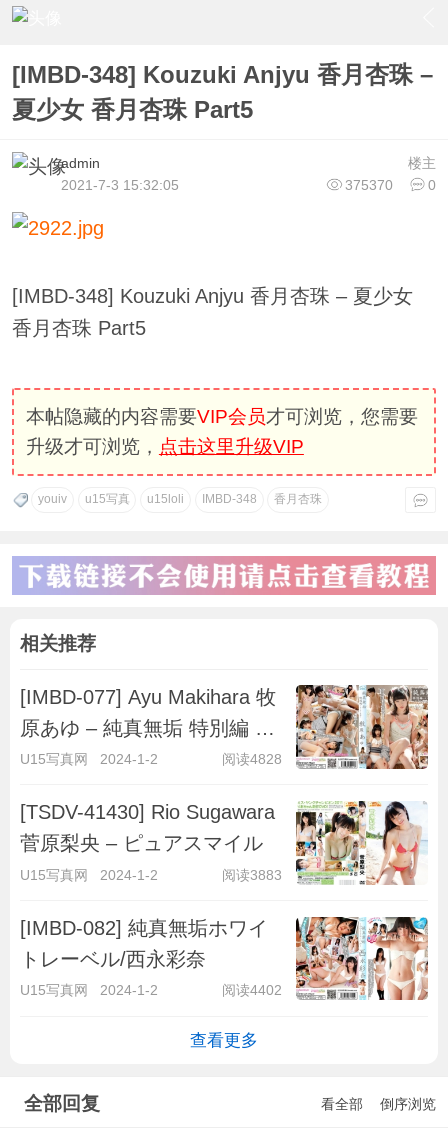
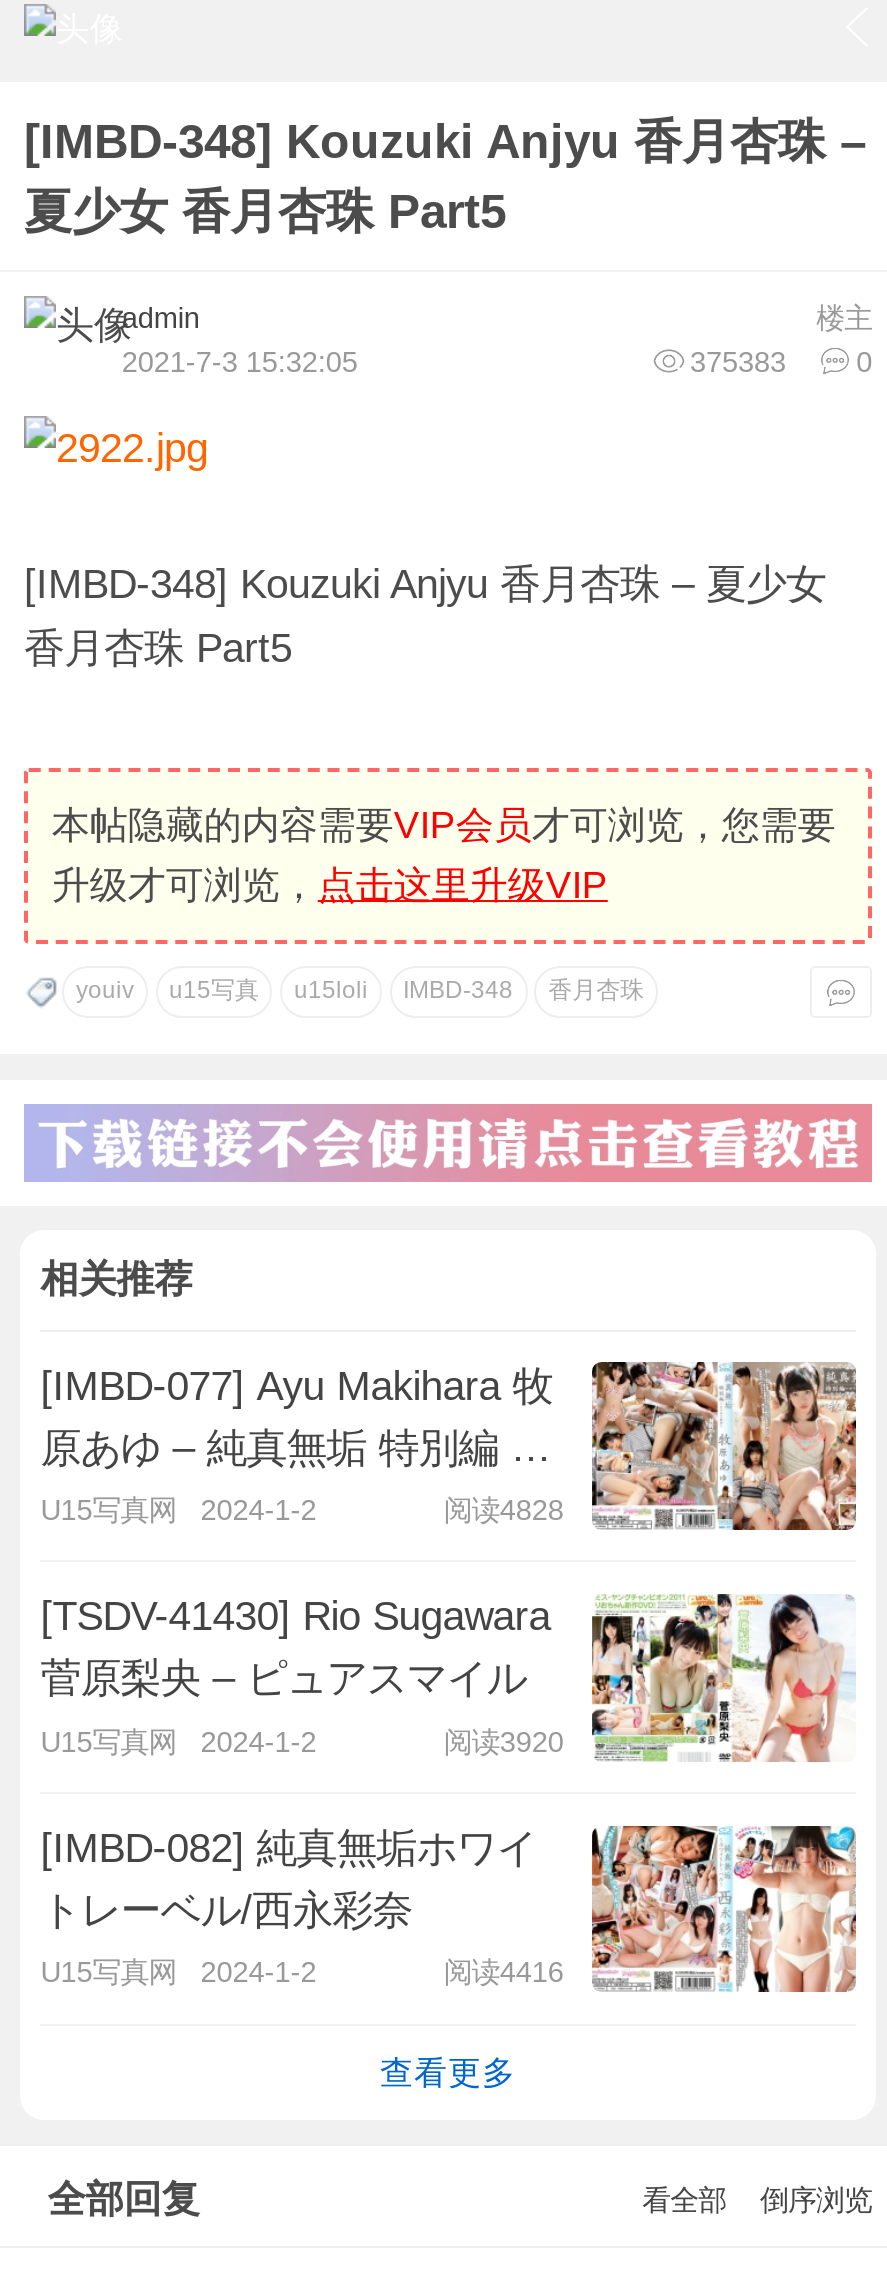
- 375370 0
+ 375383 0

- 阅读3883
+ 阅读3920

- 阅读4402
+ 阅读4416
